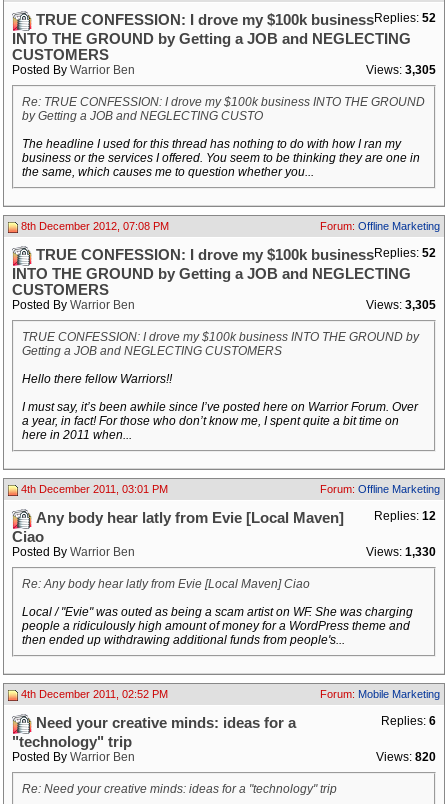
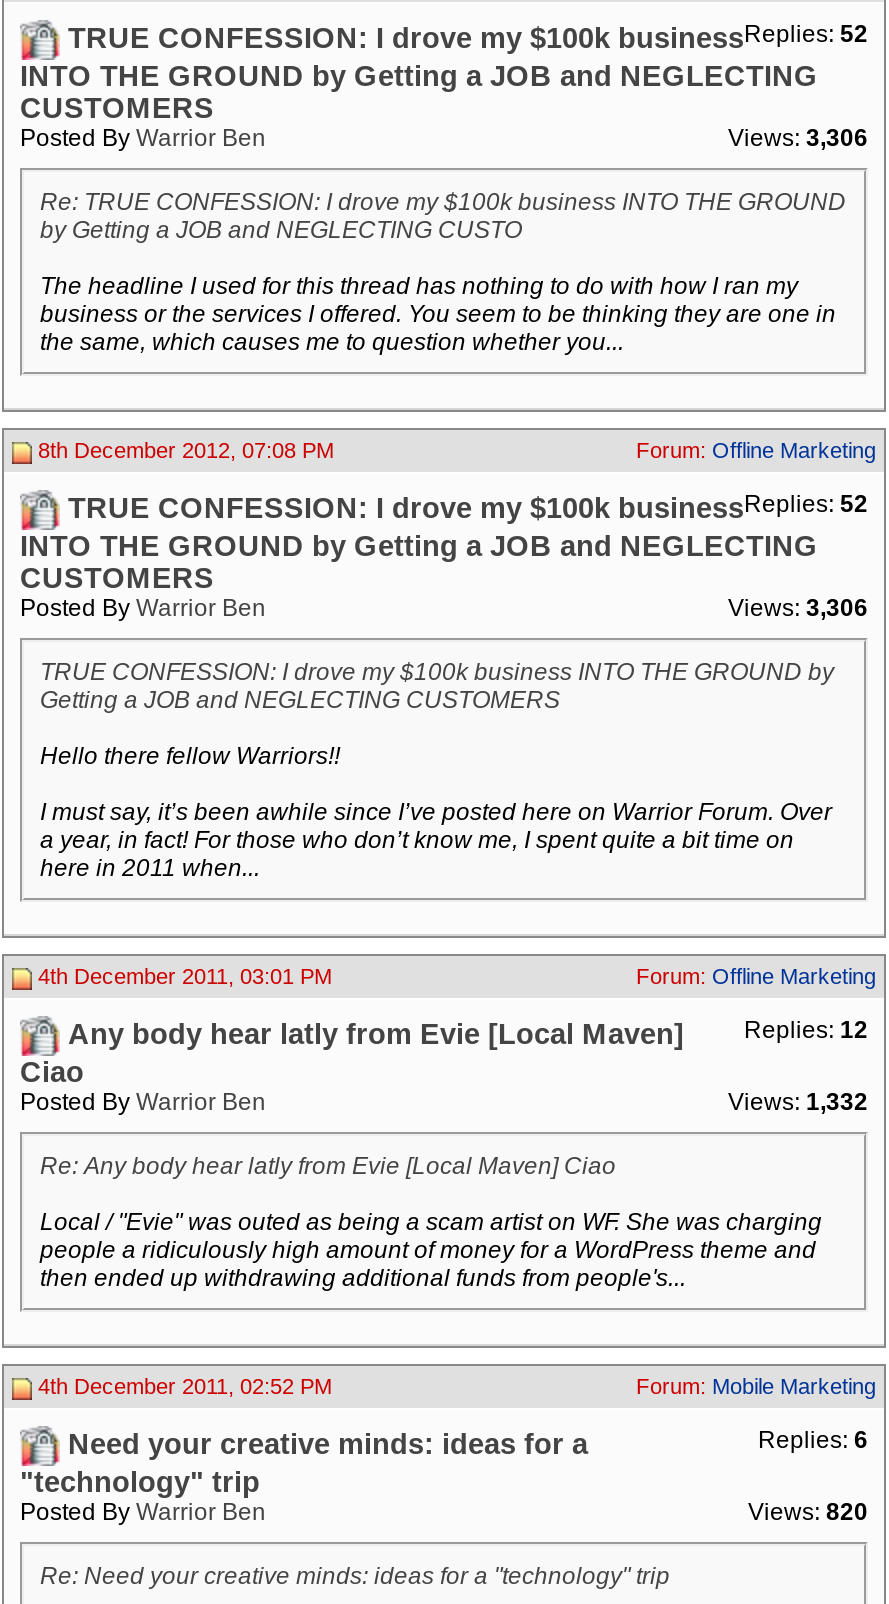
- Views: 3,305
+ Views: 3,306

- Views: 3,305
+ Views: 3,306

- Views: 1,330
+ Views: 1,332
